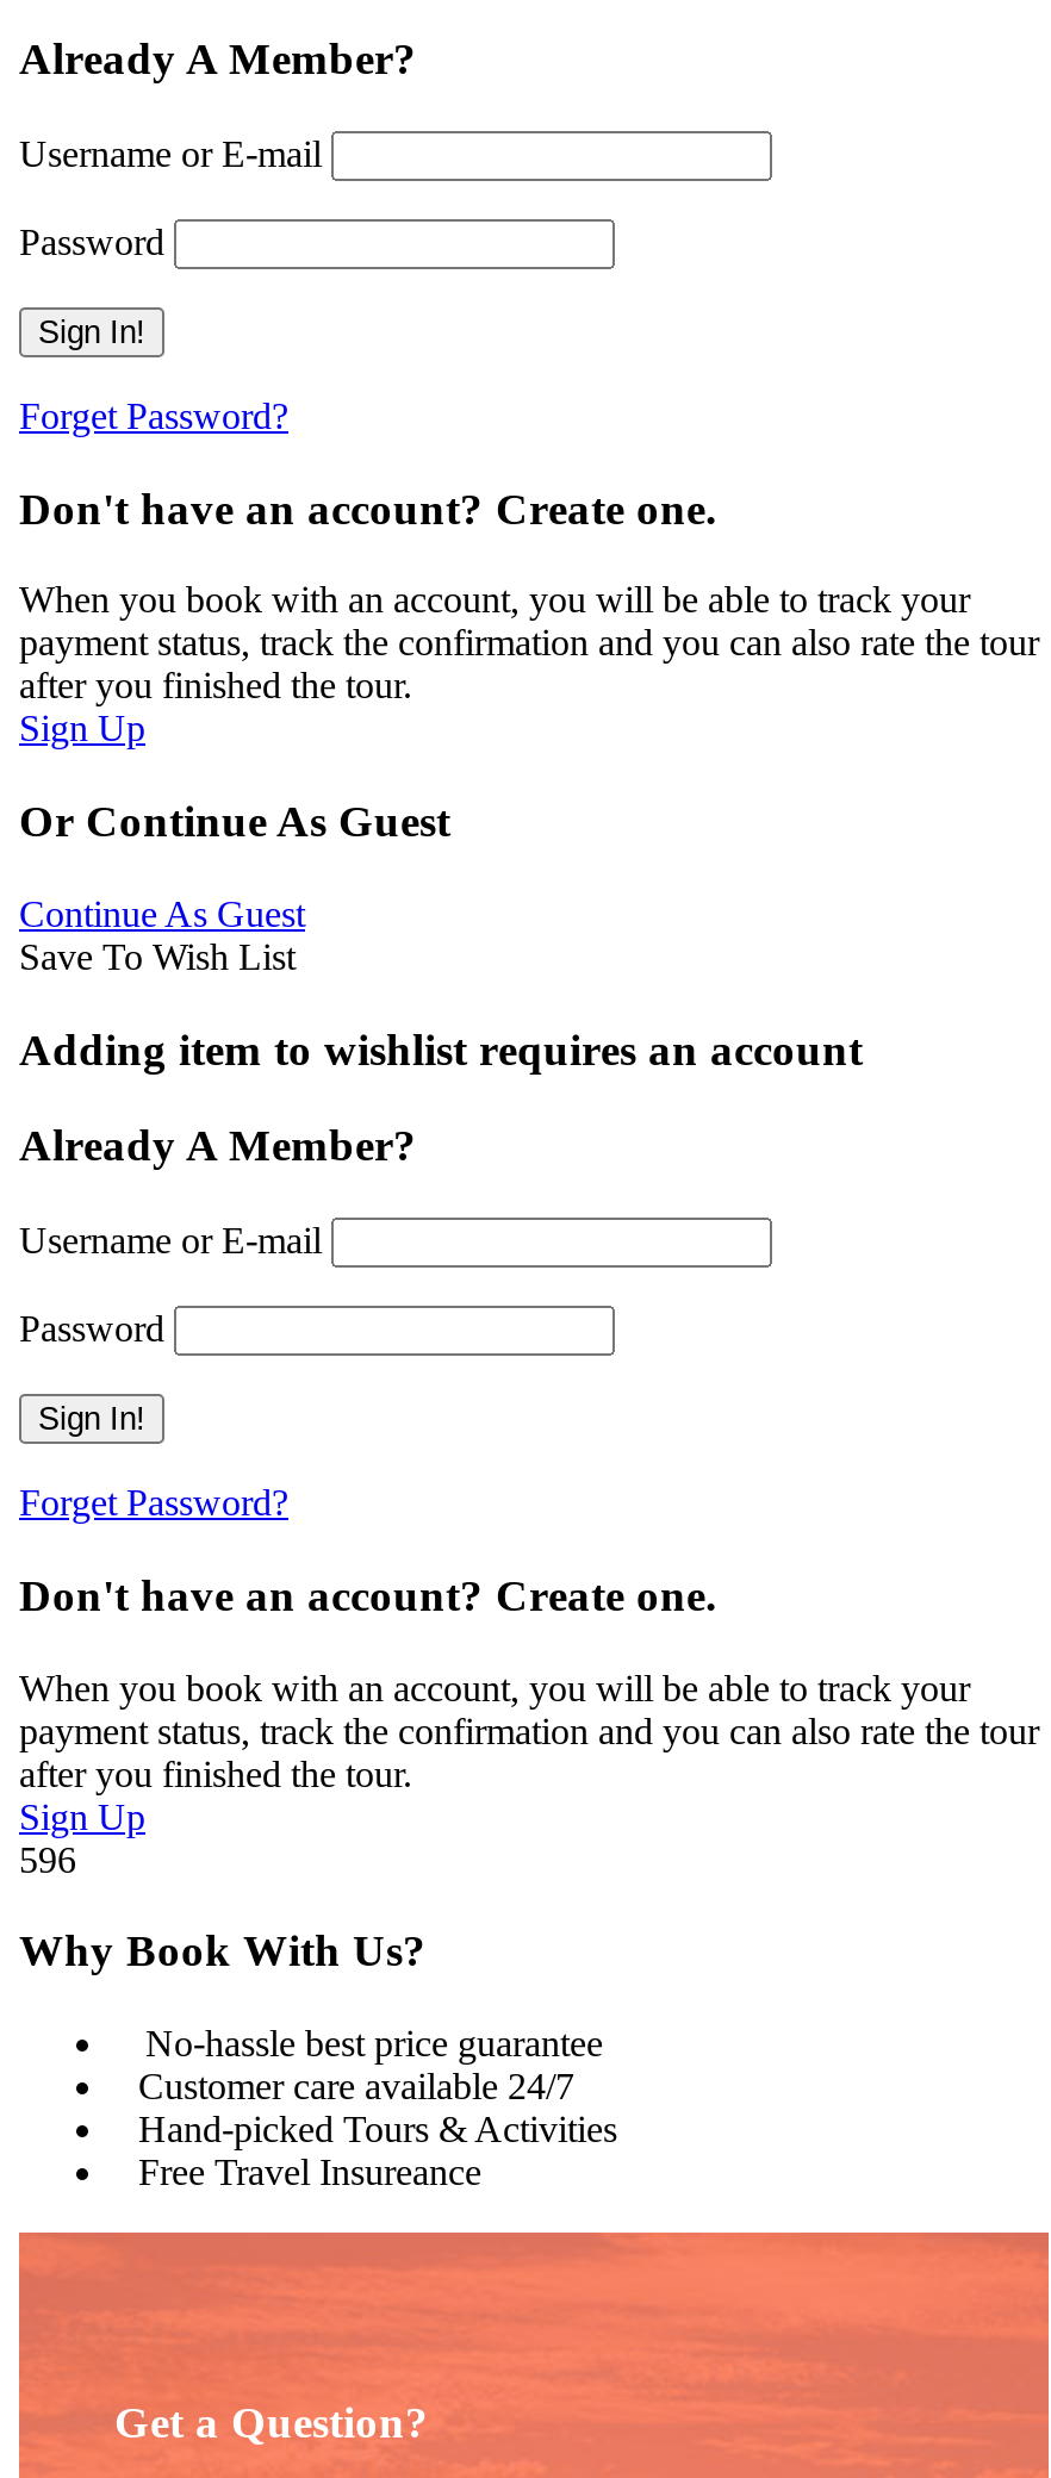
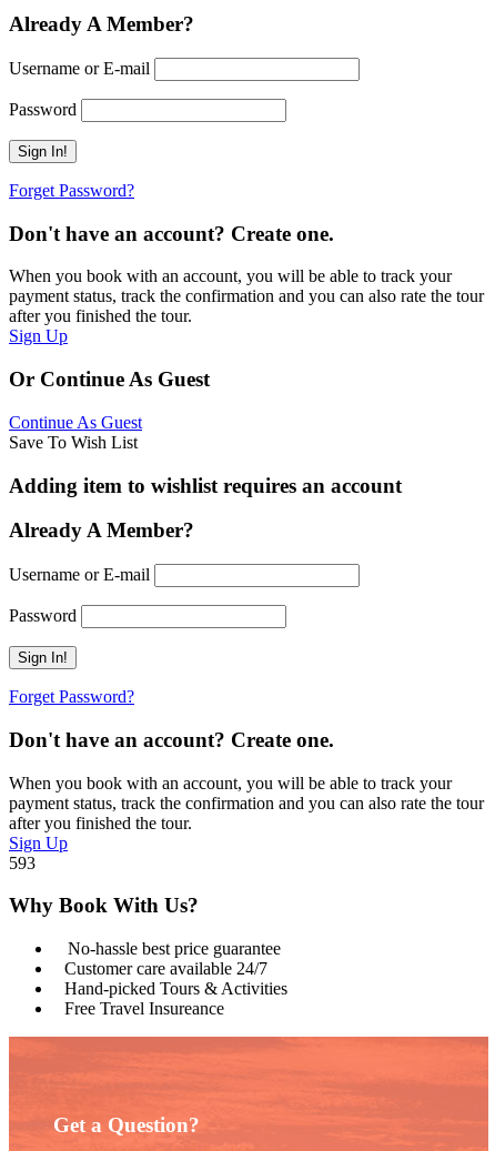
- 596
+ 593
